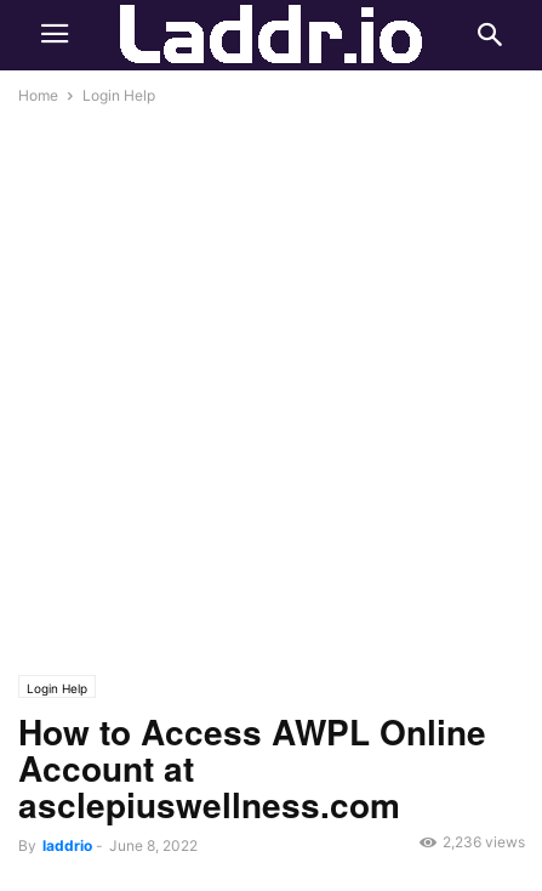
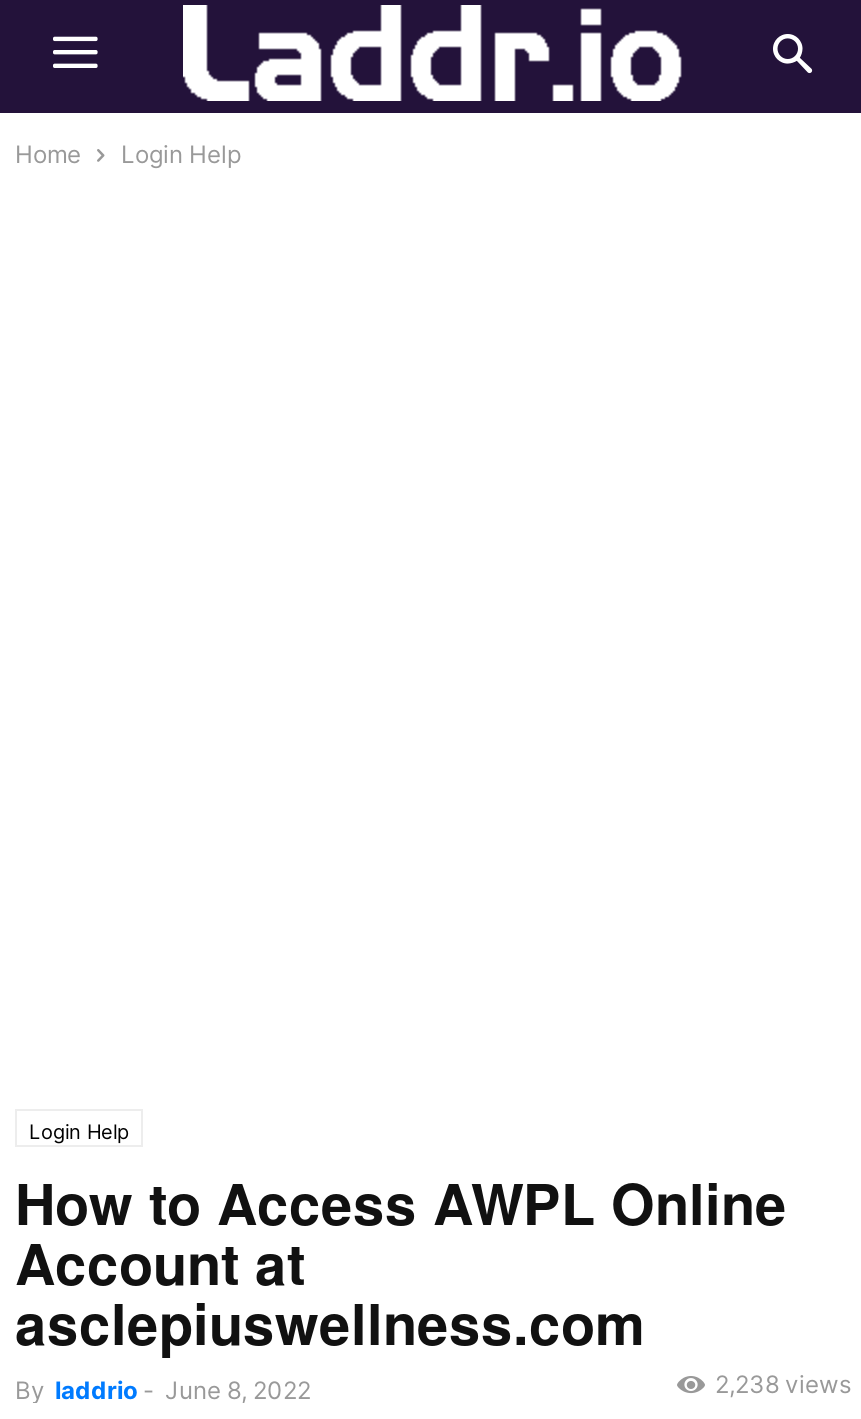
- 2,236 views
+ 2,238 views
